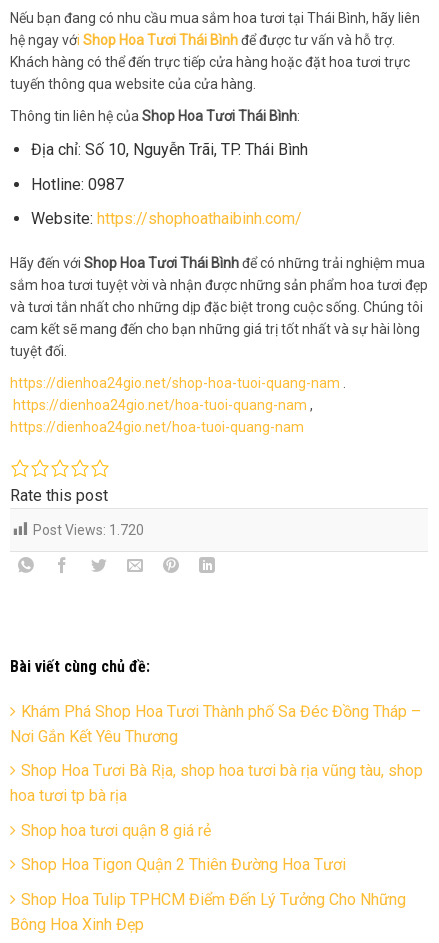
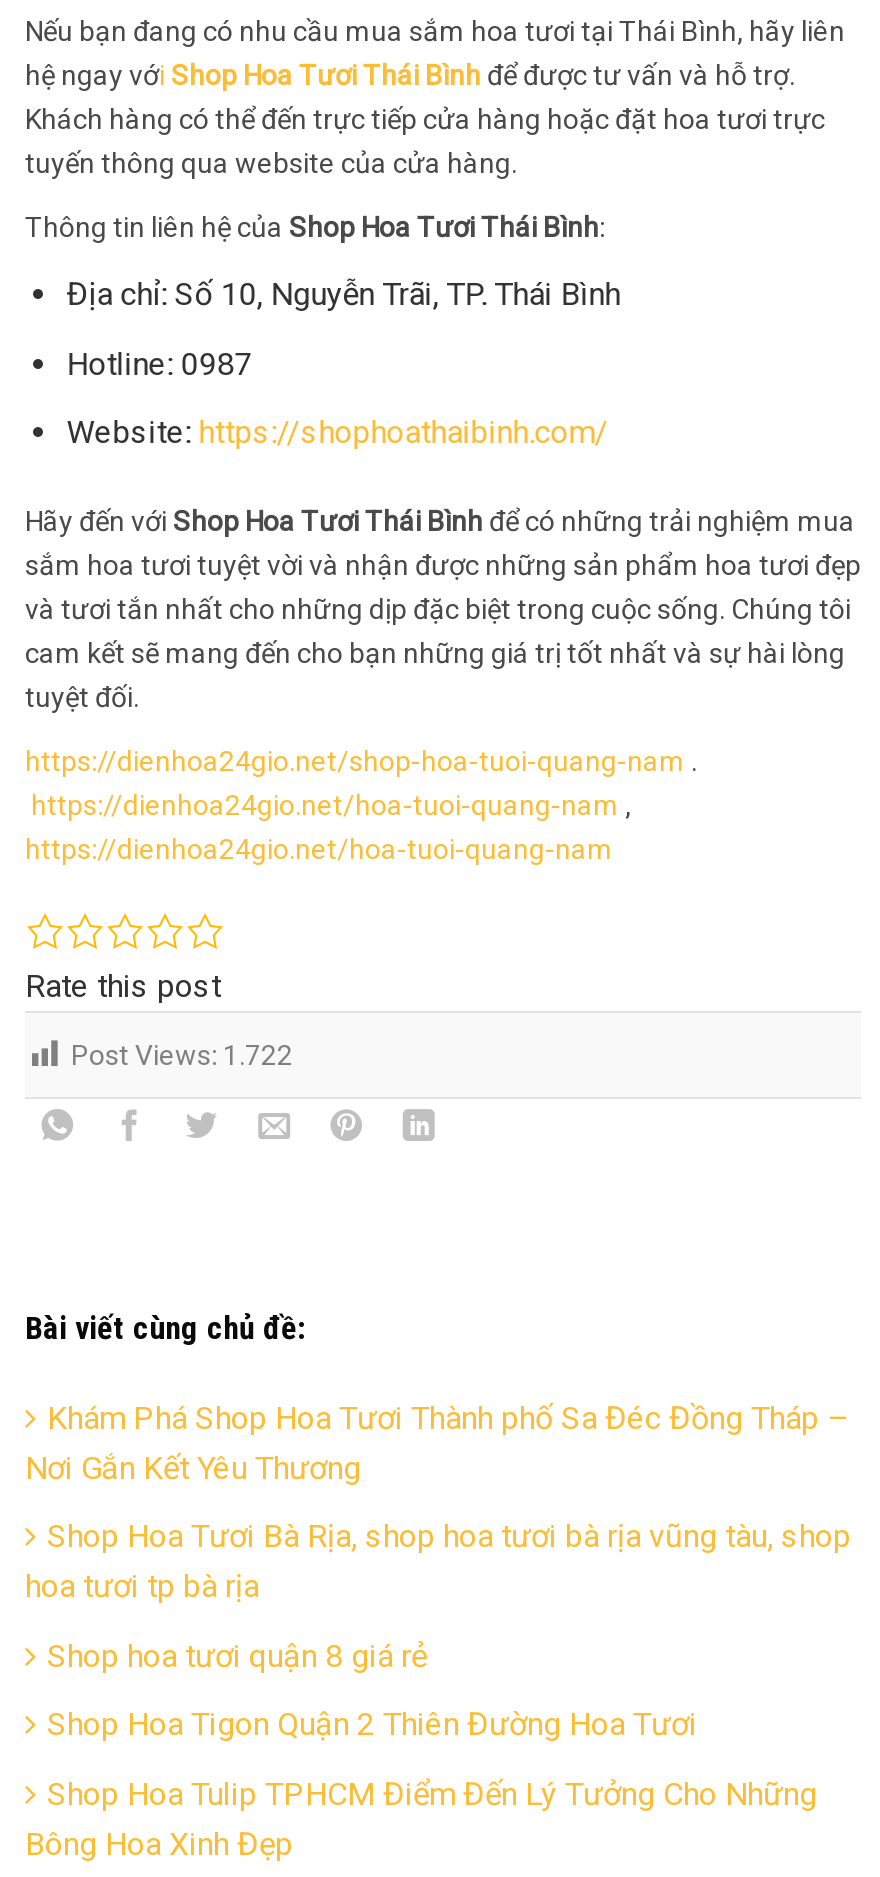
- Post Views: 1.720
+ Post Views: 1.722
